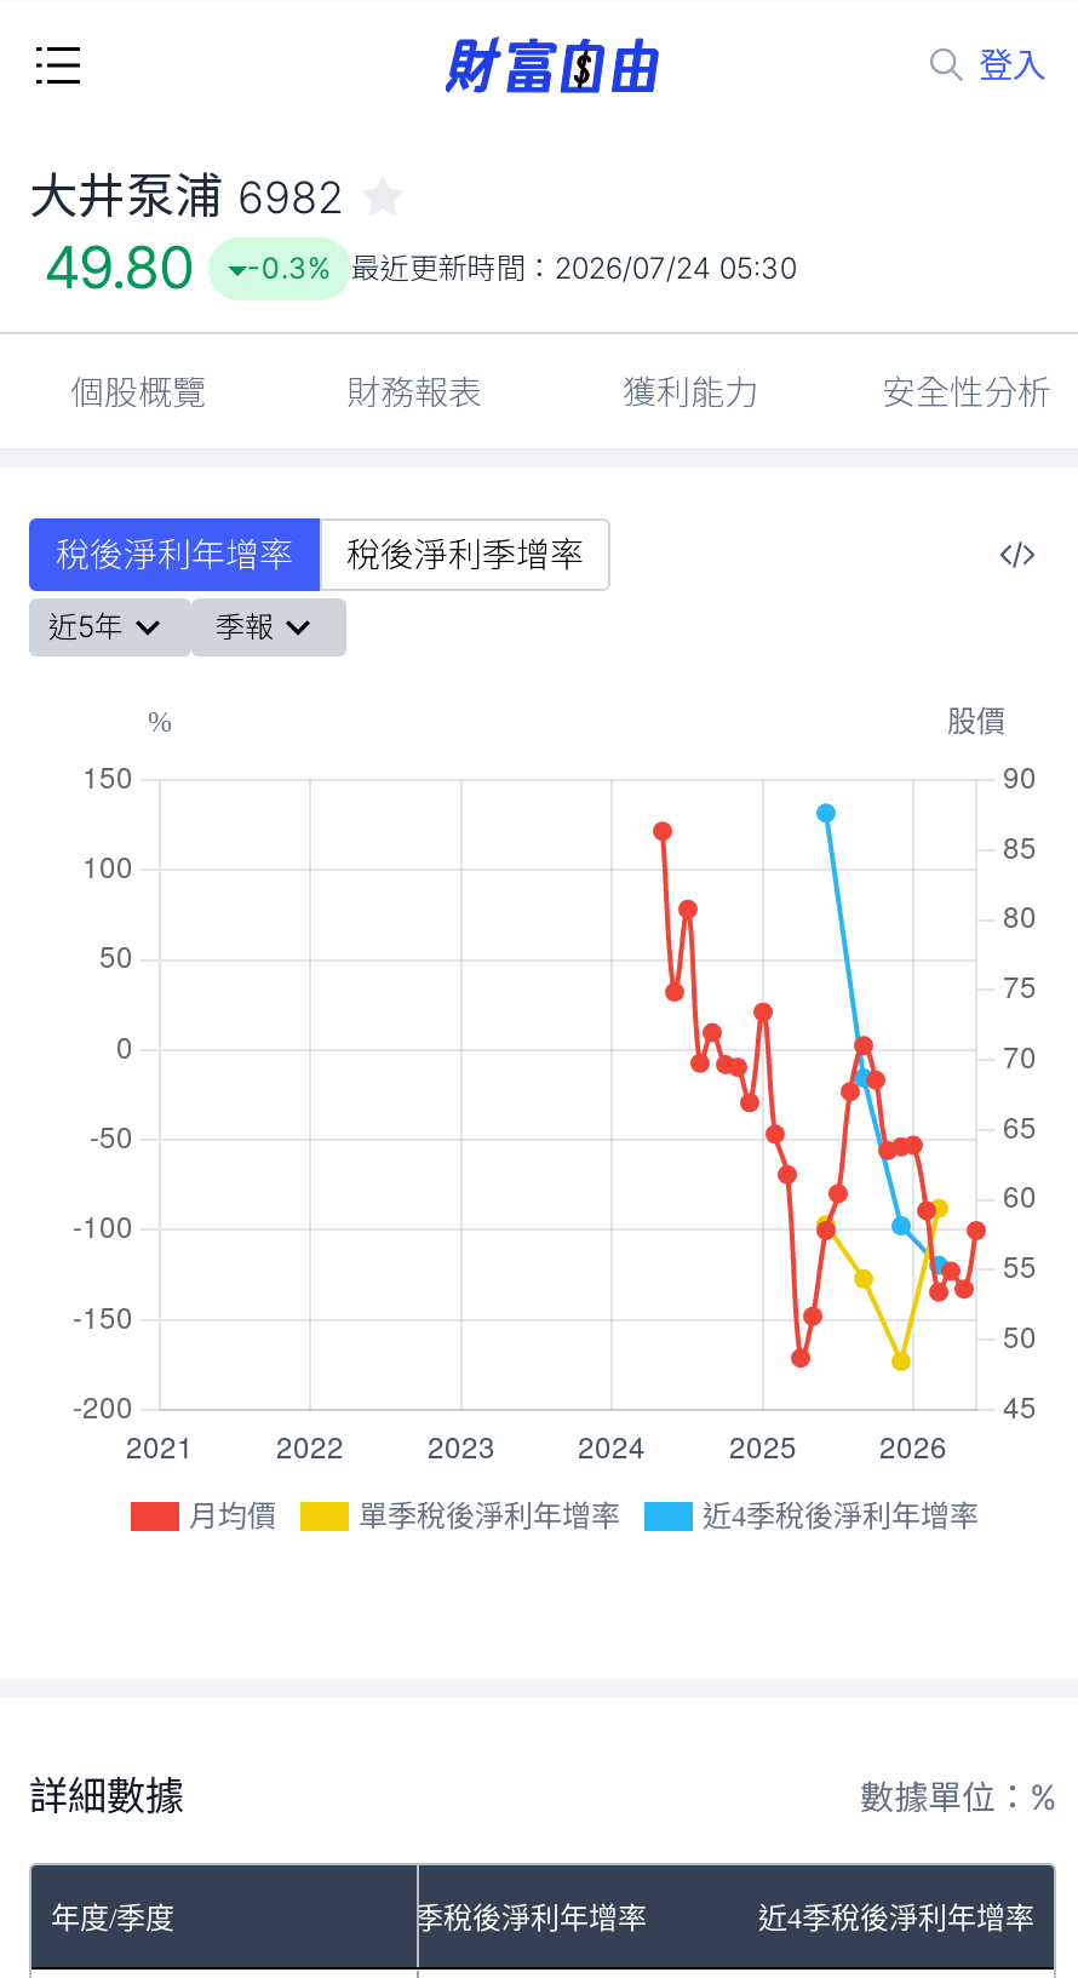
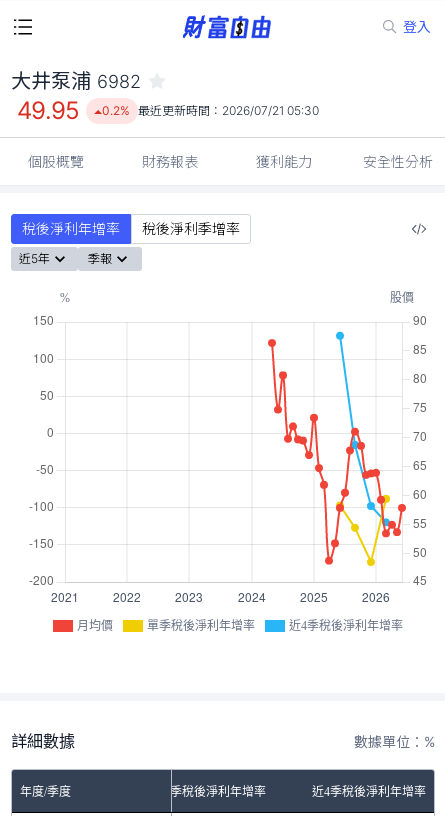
- 49.80
+ 49.95

- -0.3% 最近更新時間：2026/07/24 05:30
+ 0.2% 最近更新時間：2026/07/21 05:30
